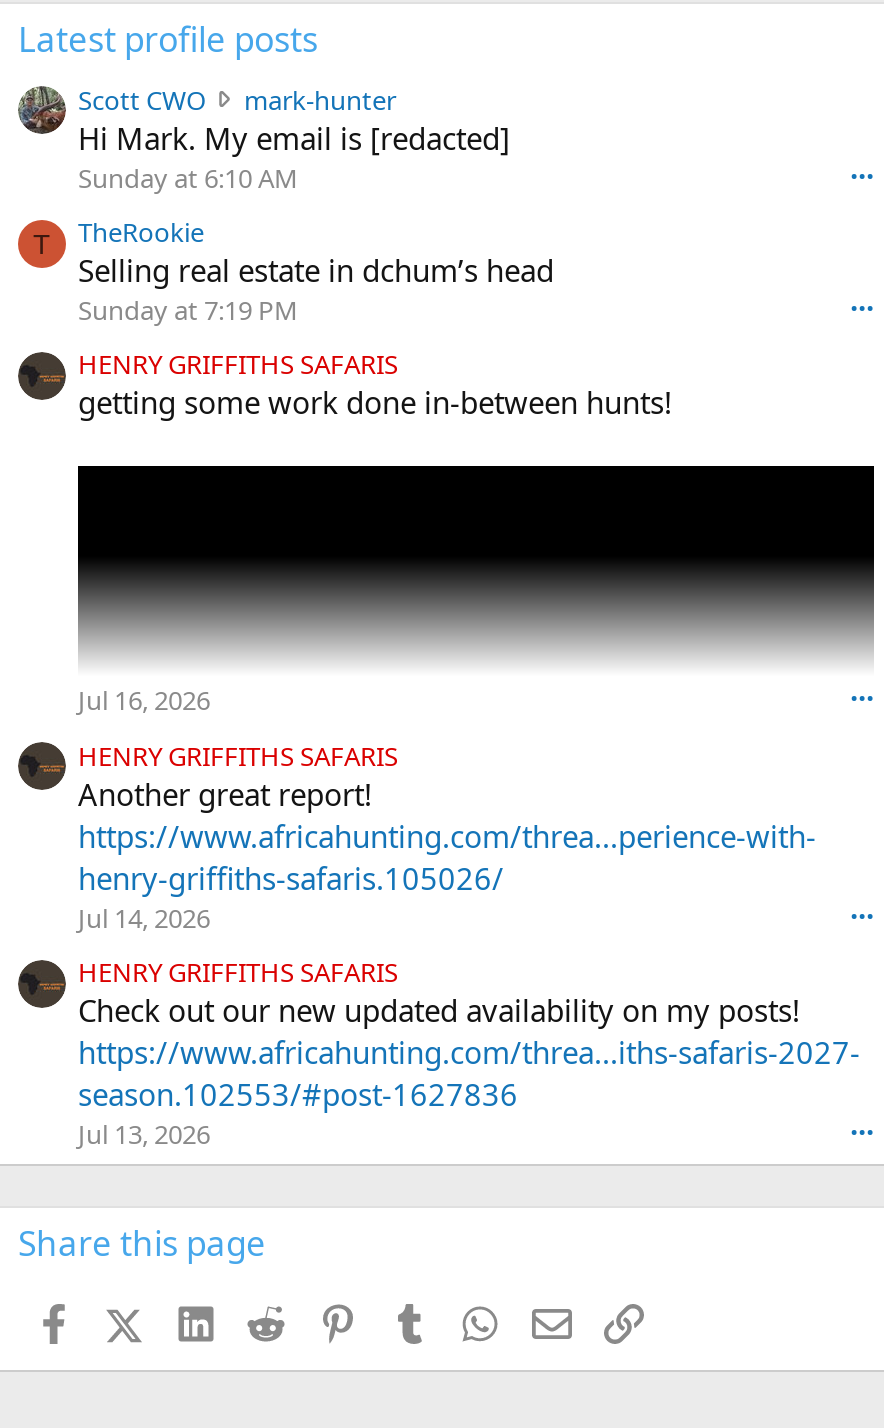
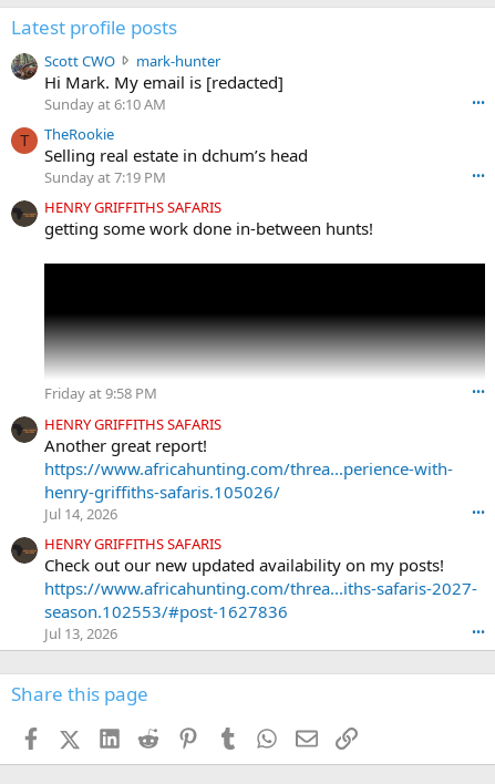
- Jul 16, 2026
+ Friday at 9:58 PM
